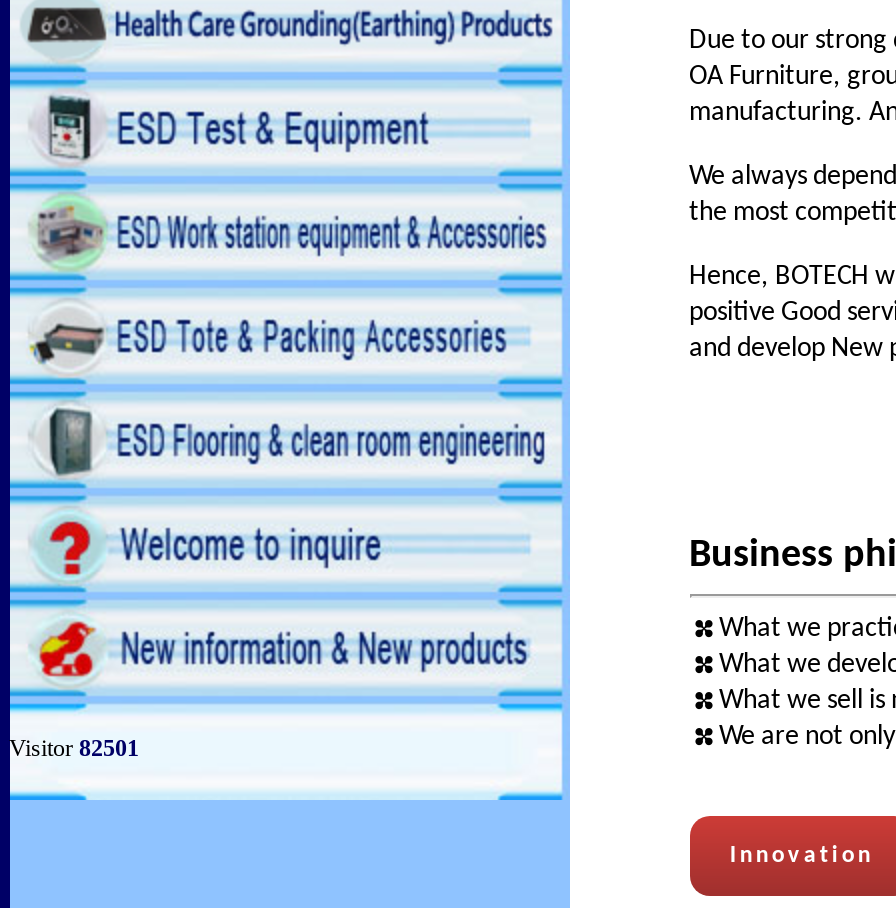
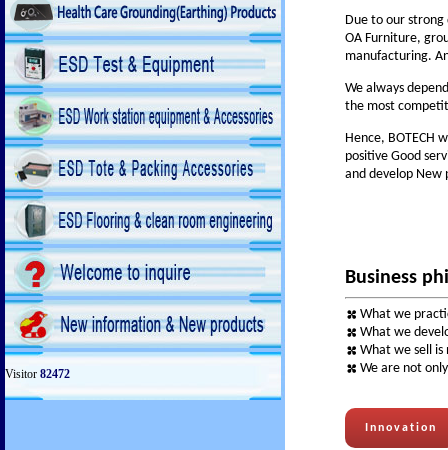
- Visitor 82501
+ Visitor 82472
